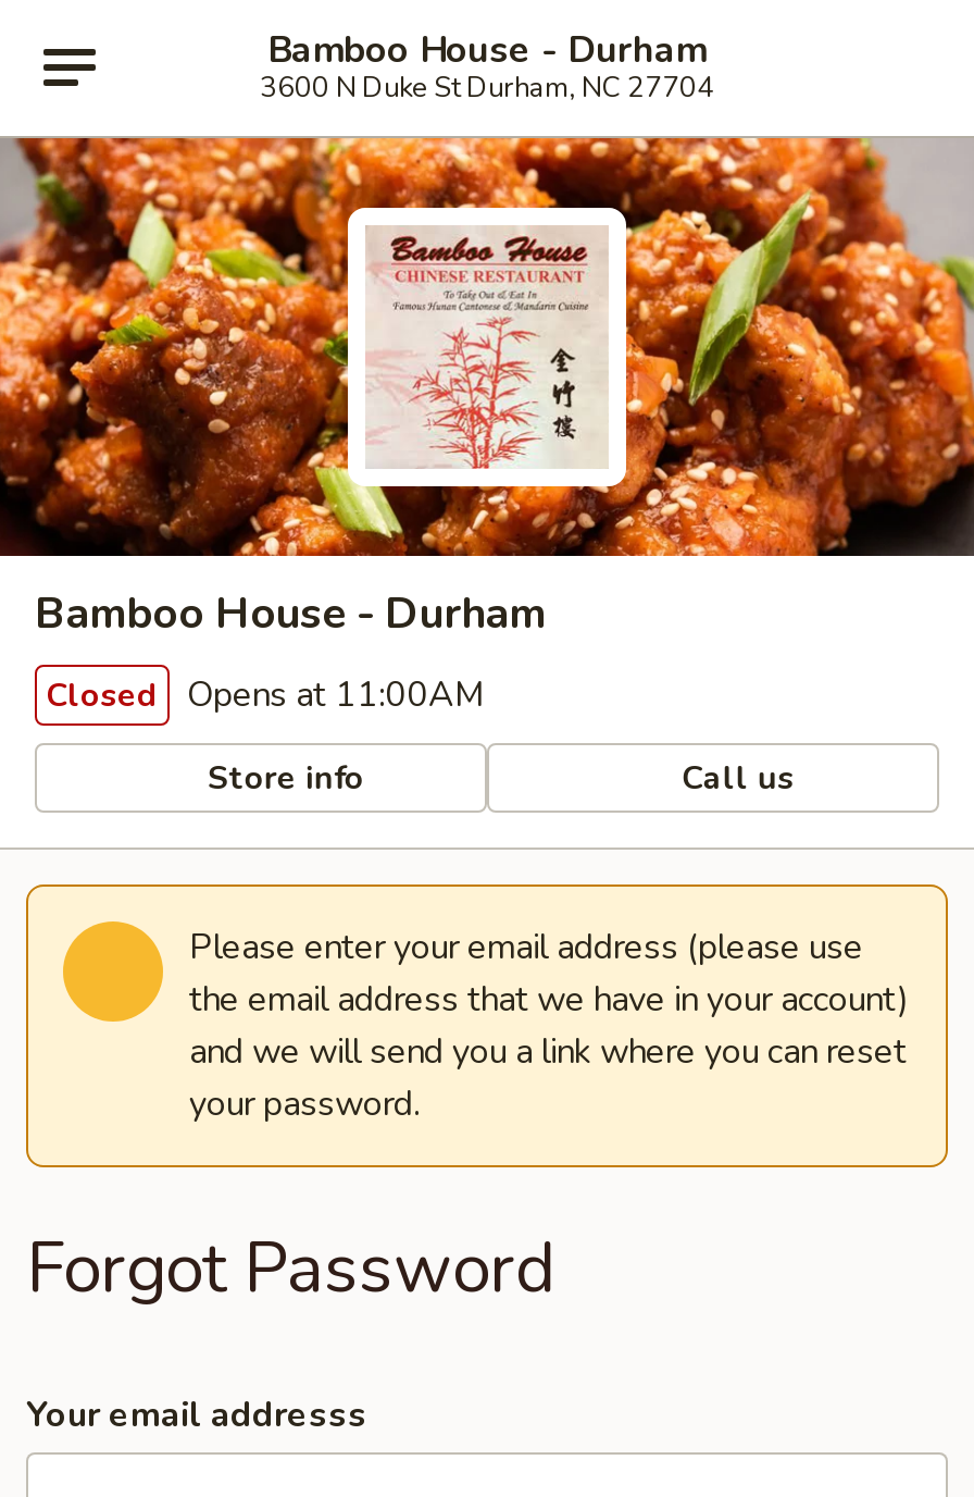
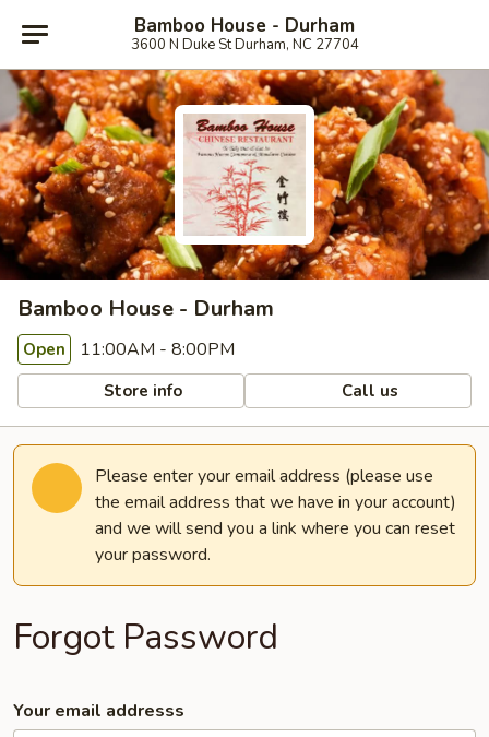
- Closed Opens at 11:00AM
+ Open 11:00AM - 8:00PM
